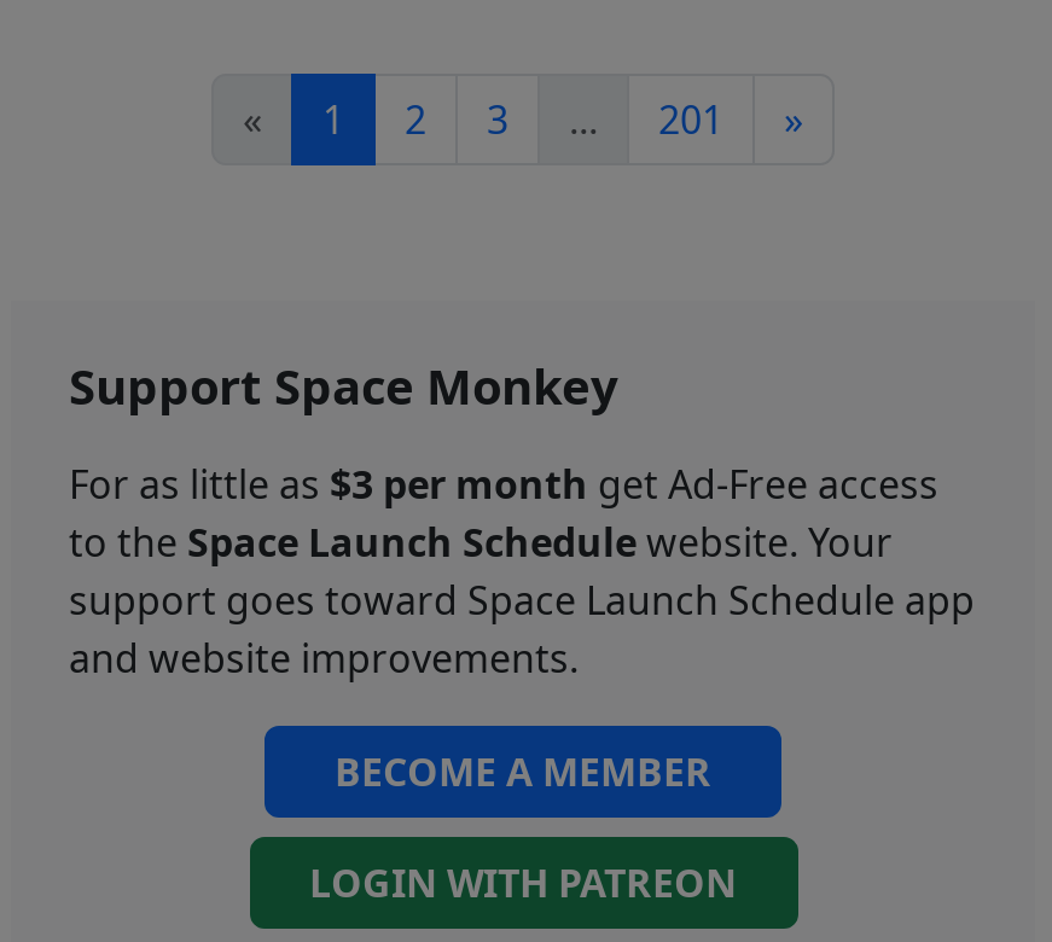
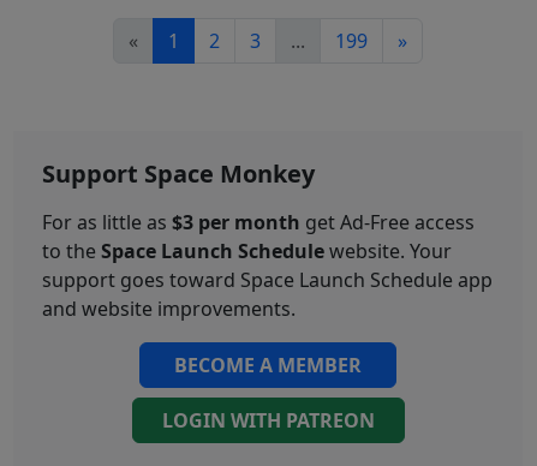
- 201
+ 199
